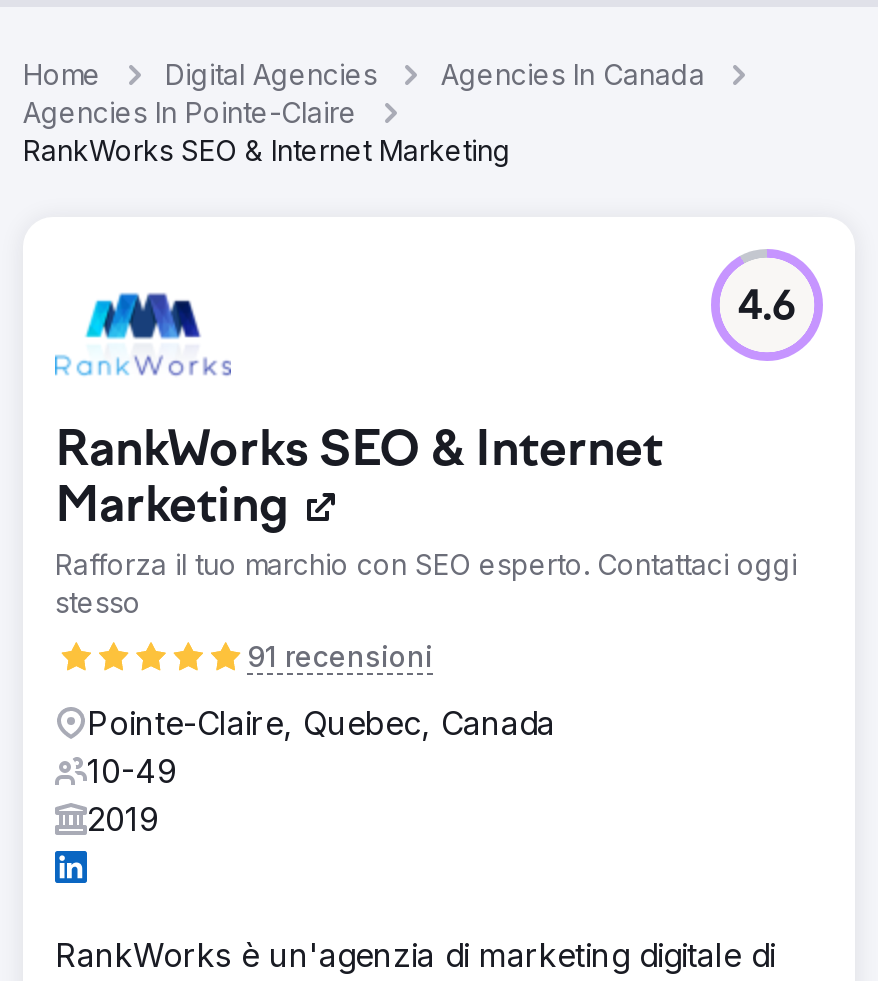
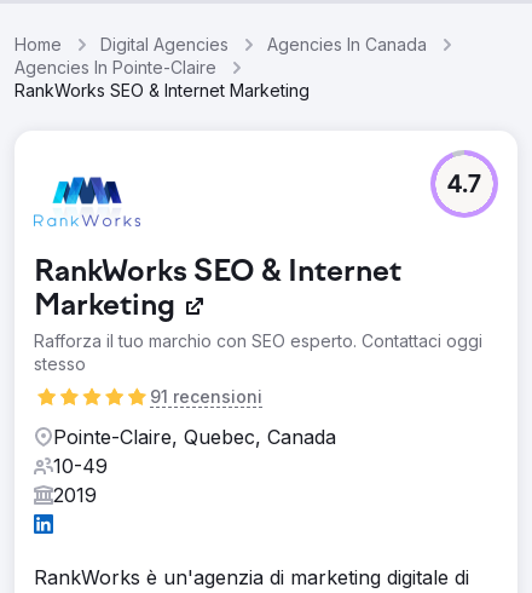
- 4.6
+ 4.7
